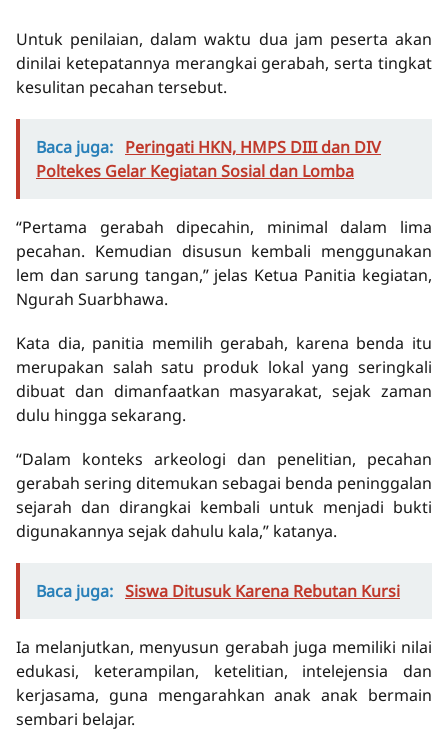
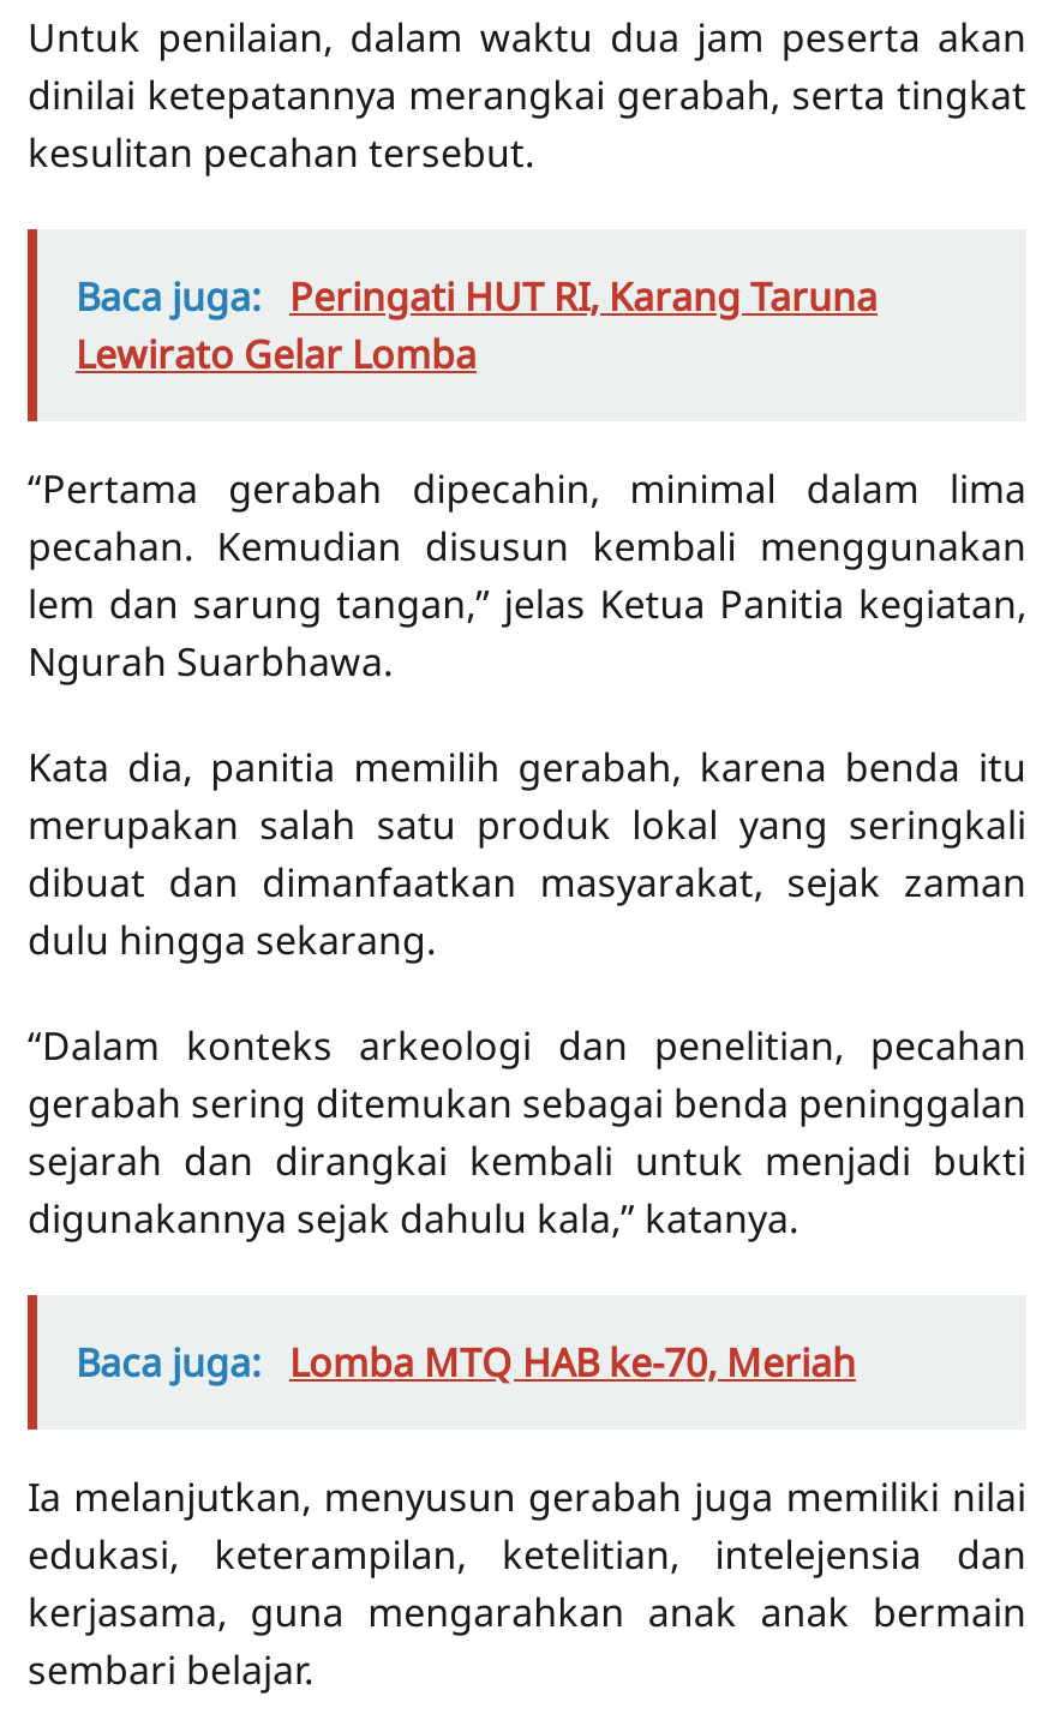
- Baca juga: Peringati HKN, HMPS DIII dan DIV
- Poltekes Gelar Kegiatan Sosial dan Lomba
+ Baca juga: Peringati HUT RI, Karang Taruna
+ Lewirato Gelar Lomba

- Baca juga: Siswa Ditusuk Karena Rebutan Kursi
+ Baca juga: Lomba MTQ HAB ke-70, Meriah
